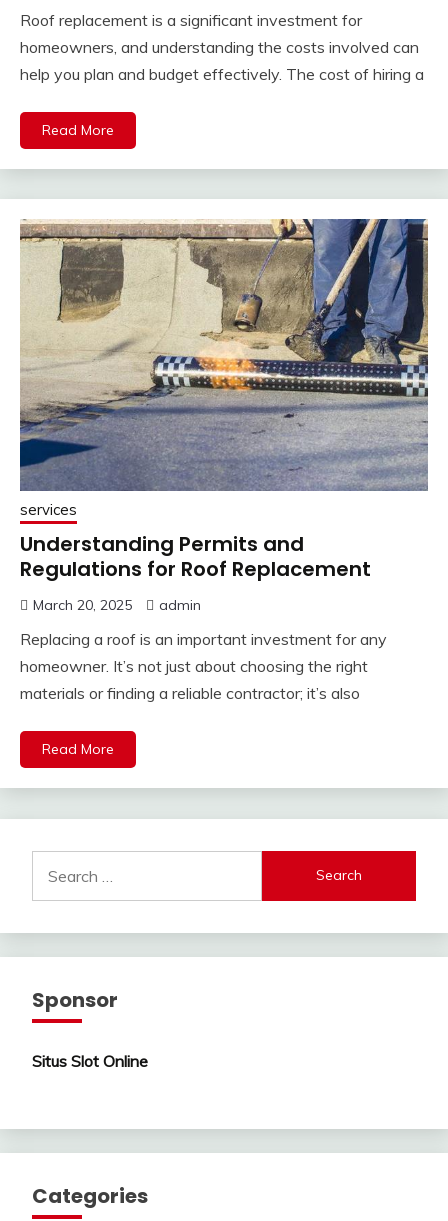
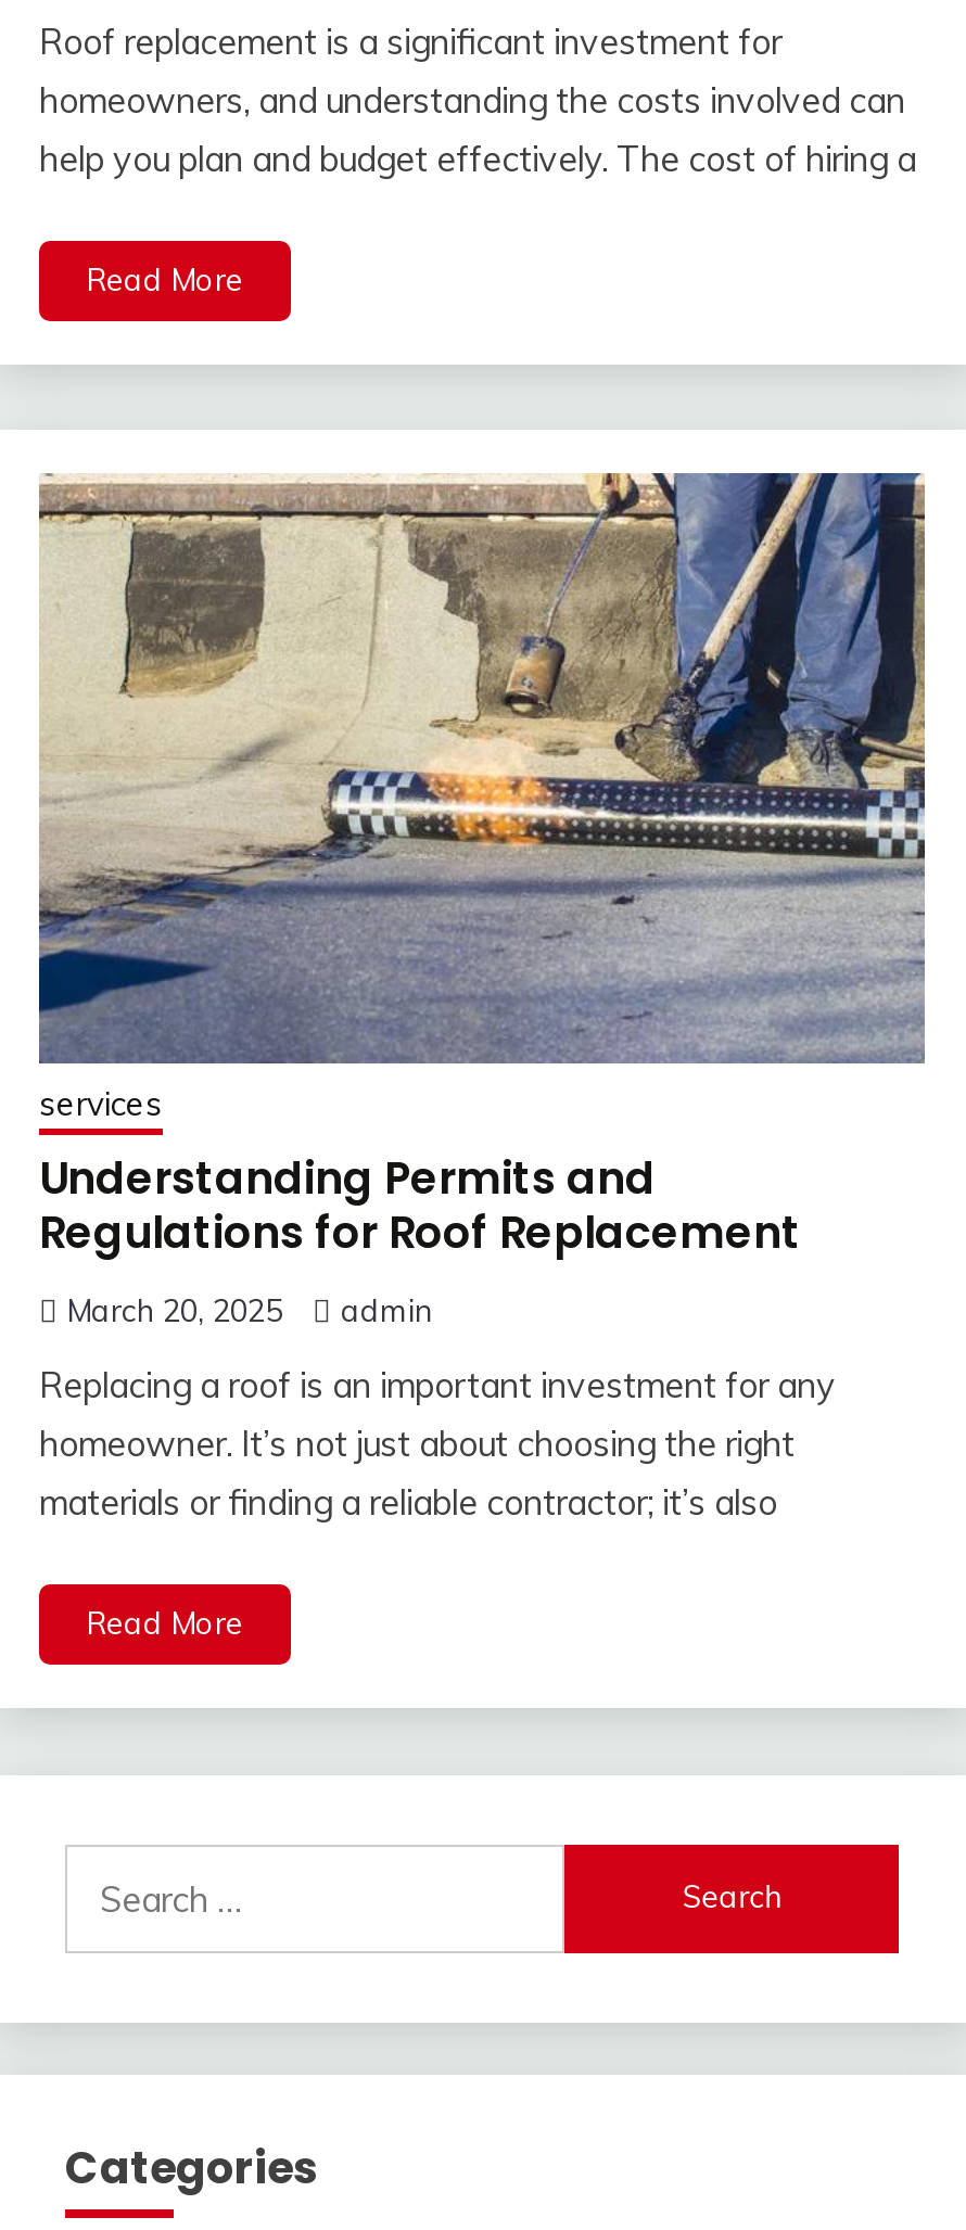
- Sponsor
- Situs Slot Online
